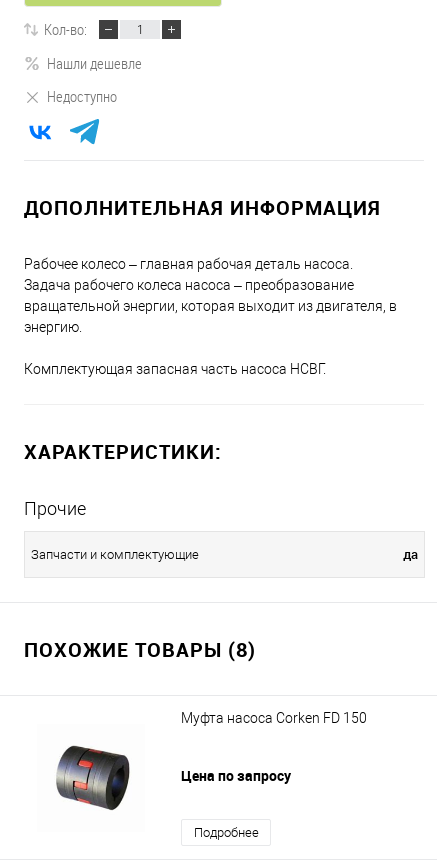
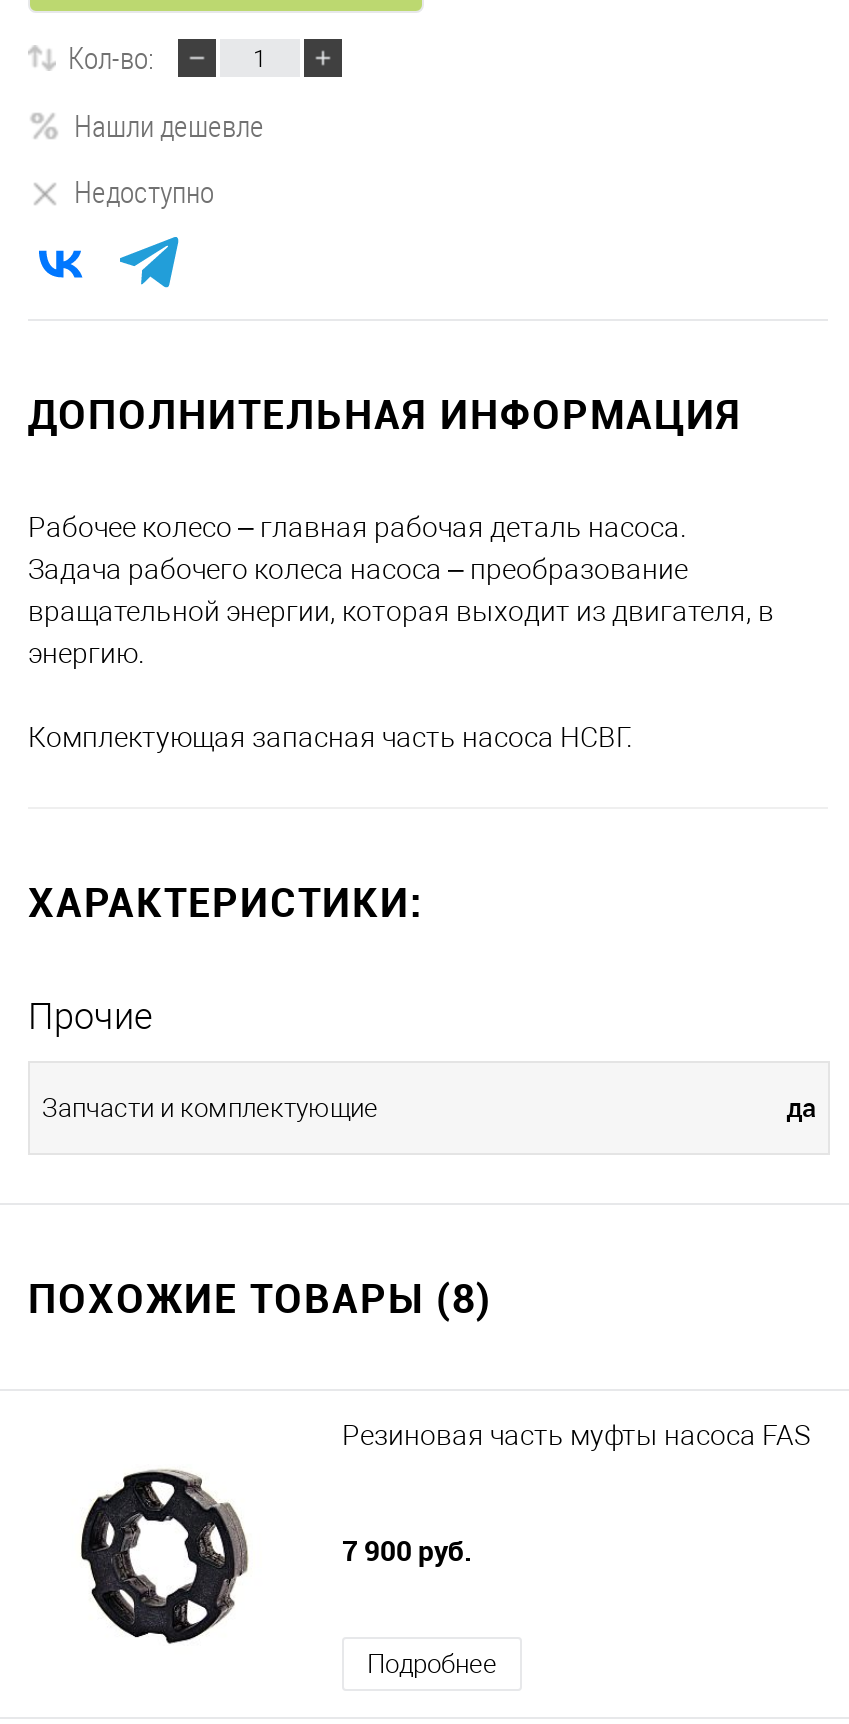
- Муфта насоса Corken FD 150
+ Резиновая часть муфты насоса FAS

- [image]
+ [image]

- Цена по запросу
+ 7 900 руб.
